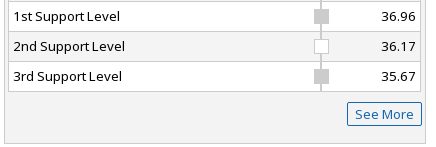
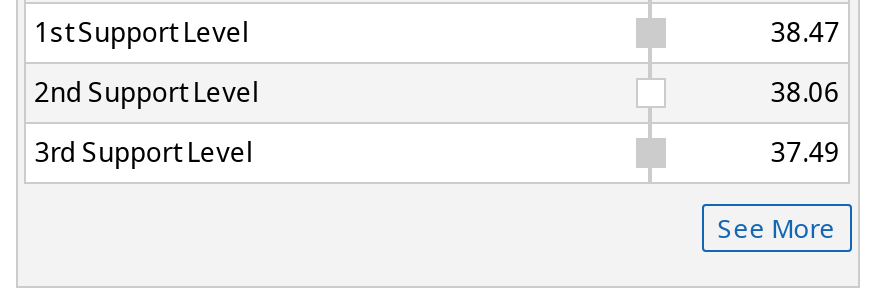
- 36.96
+ 38.47

- 36.17
+ 38.06

- 35.67
+ 37.49
